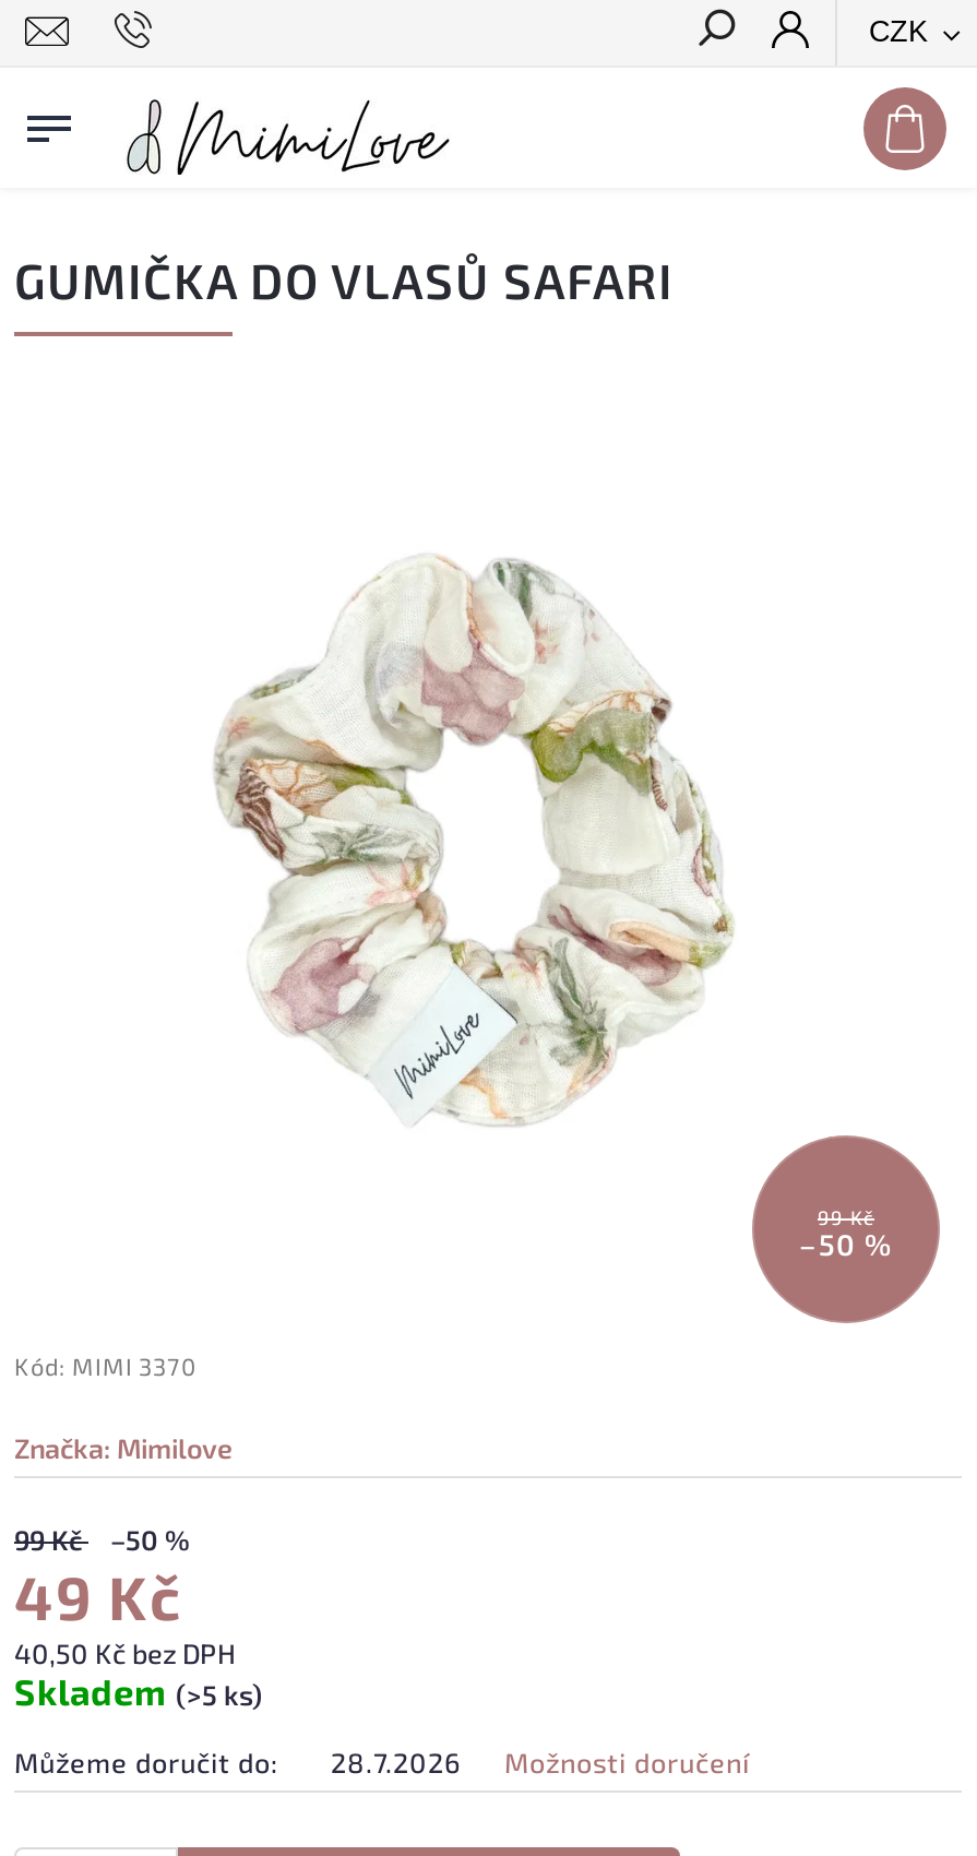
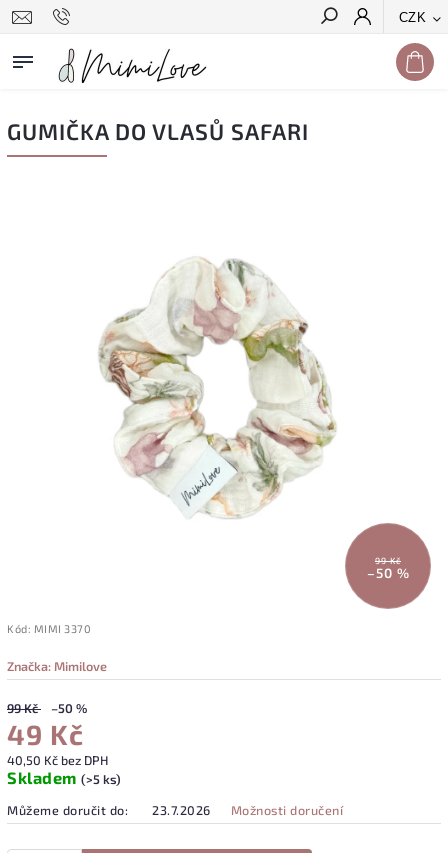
- Můžeme doručit do: 28.7.2026 Možnosti doručení
+ Můžeme doručit do: 23.7.2026 Možnosti doručení
